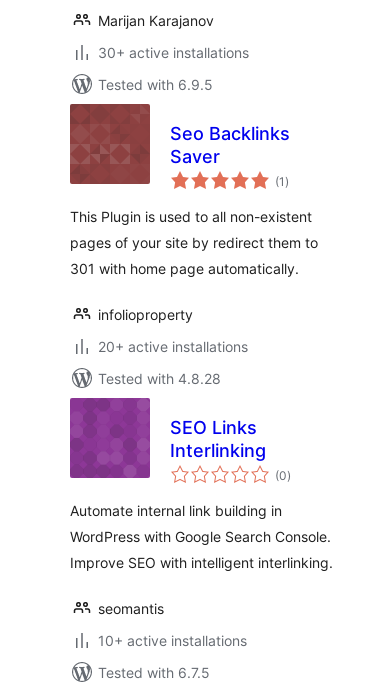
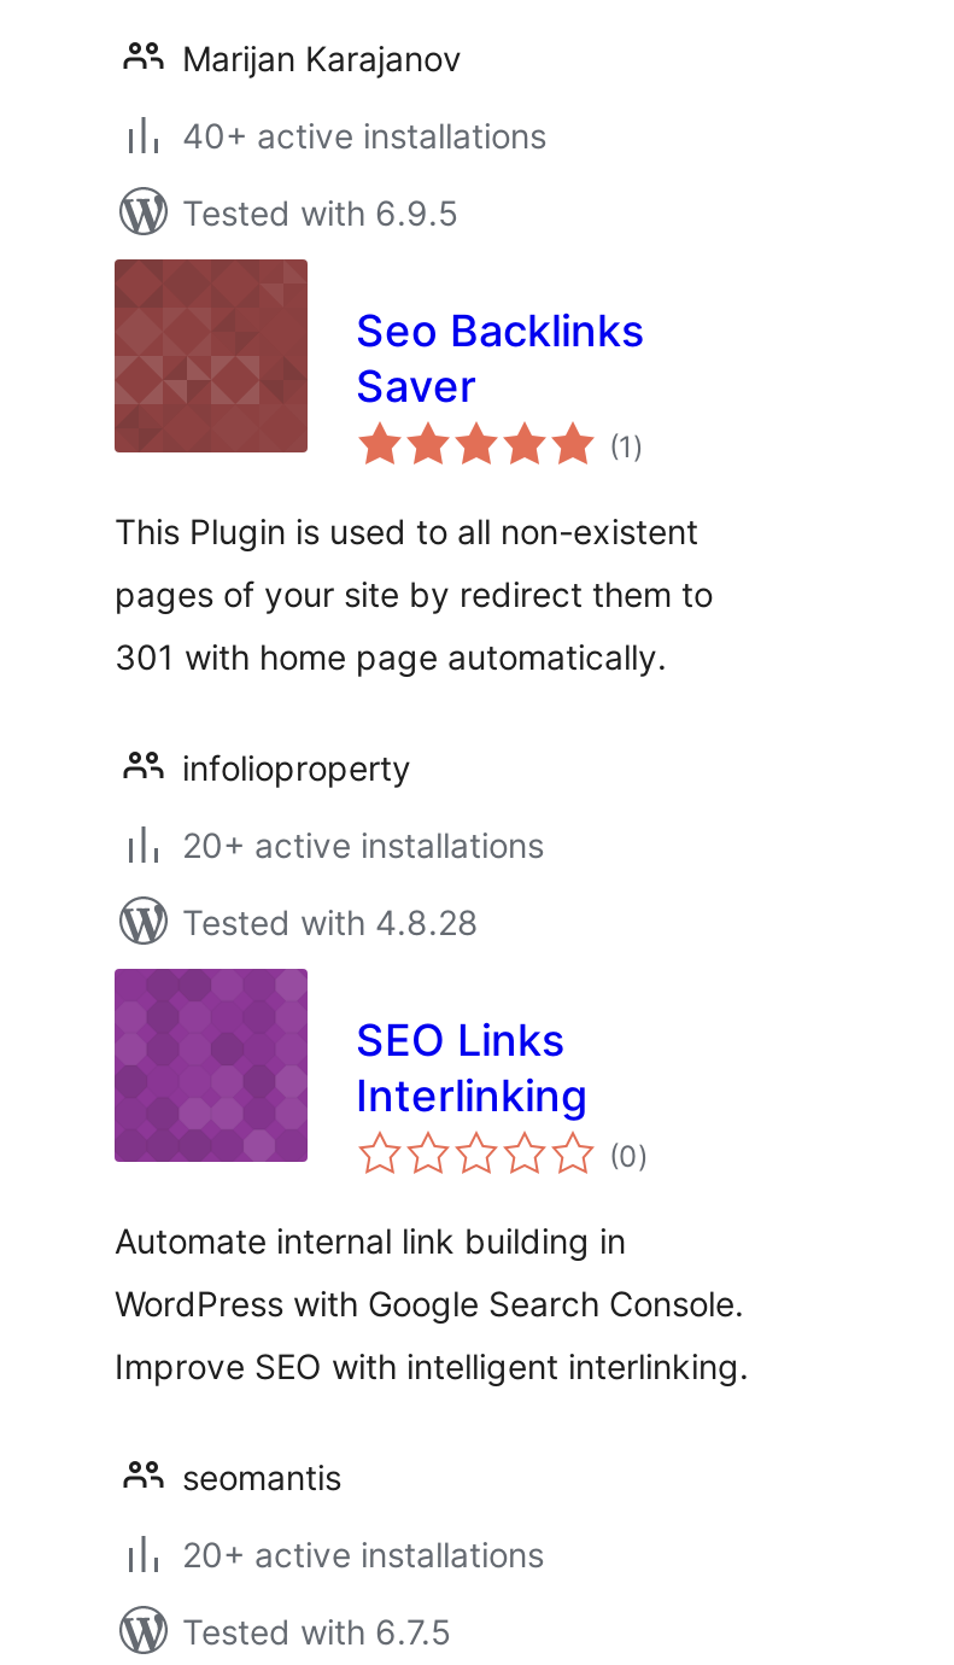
- 30+ active installations
+ 40+ active installations

- 10+ active installations
+ 20+ active installations
